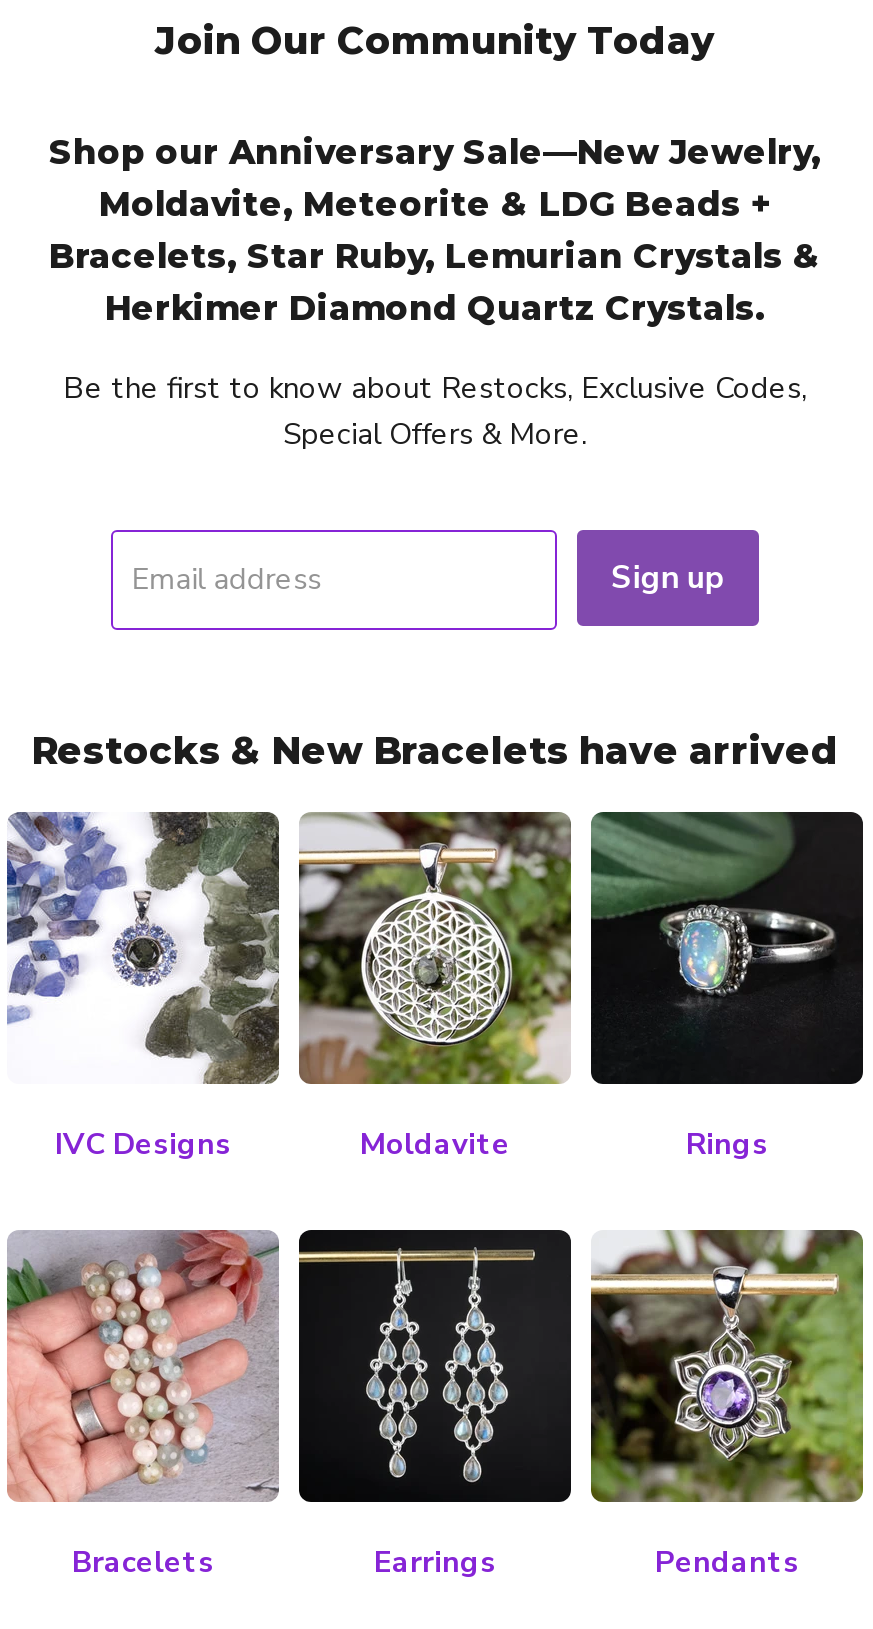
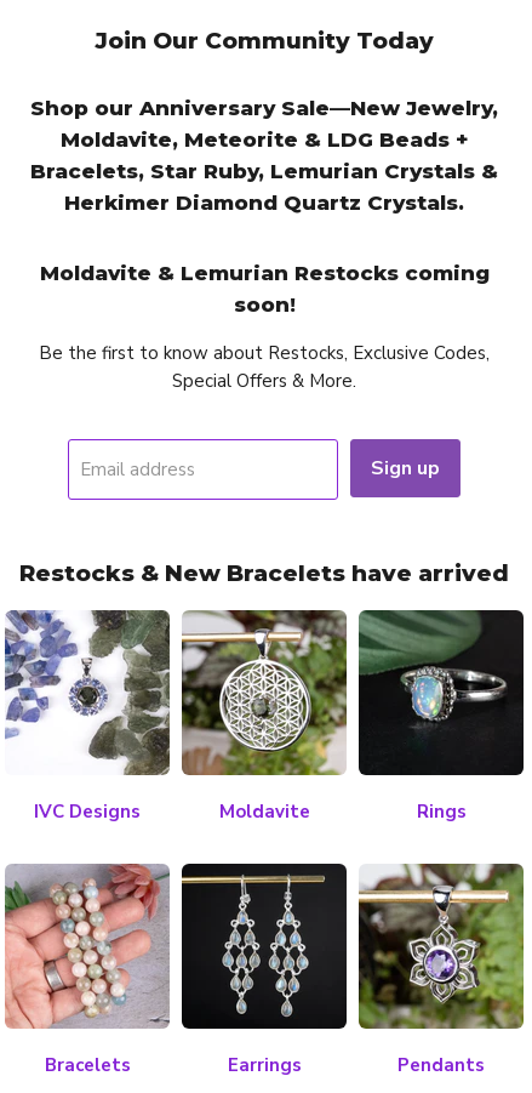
+ Moldavite & Lemurian Restocks coming
+ soon!
